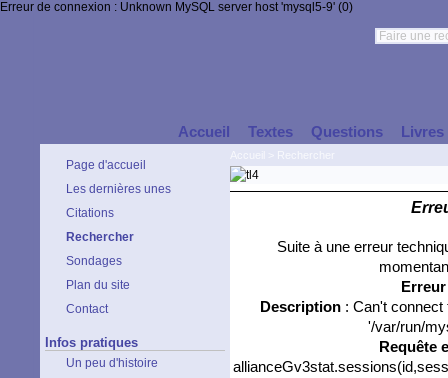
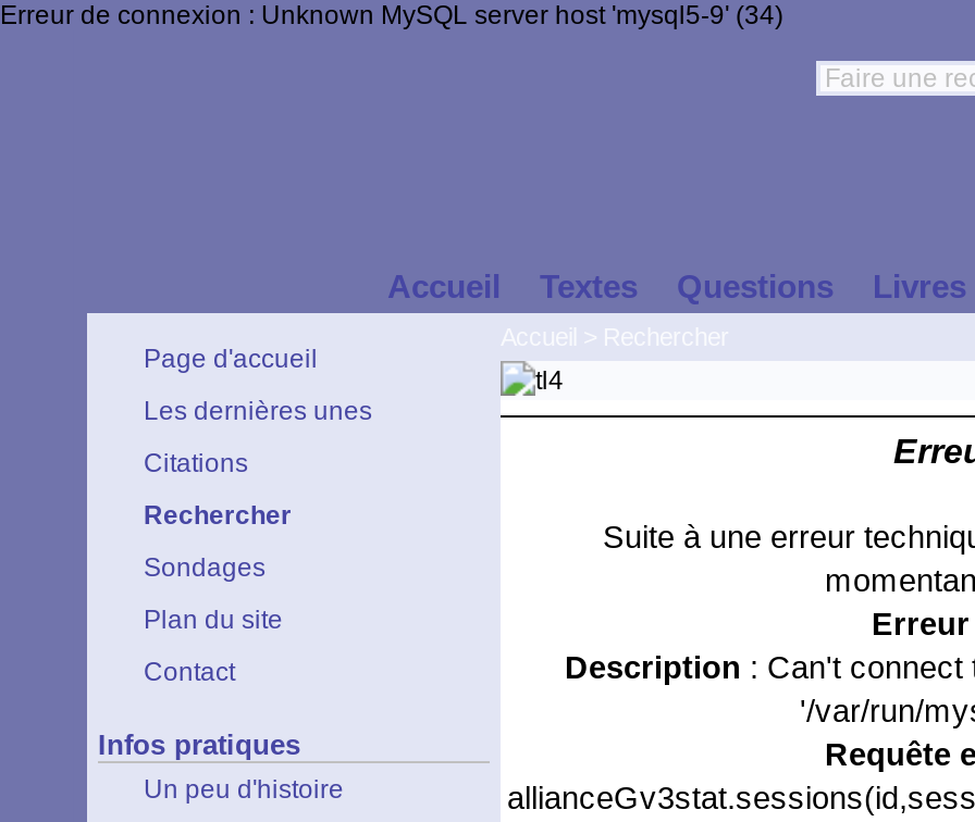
- Erreur de connexion : Unknown MySQL server host 'mysql5-9' (0)
+ Erreur de connexion : Unknown MySQL server host 'mysql5-9' (34)
